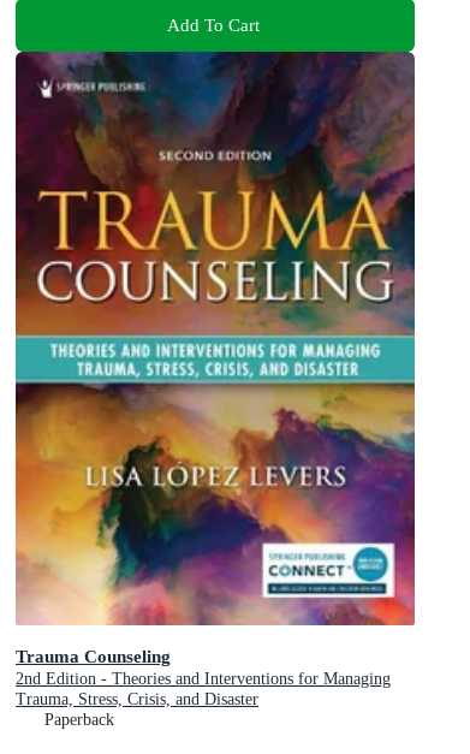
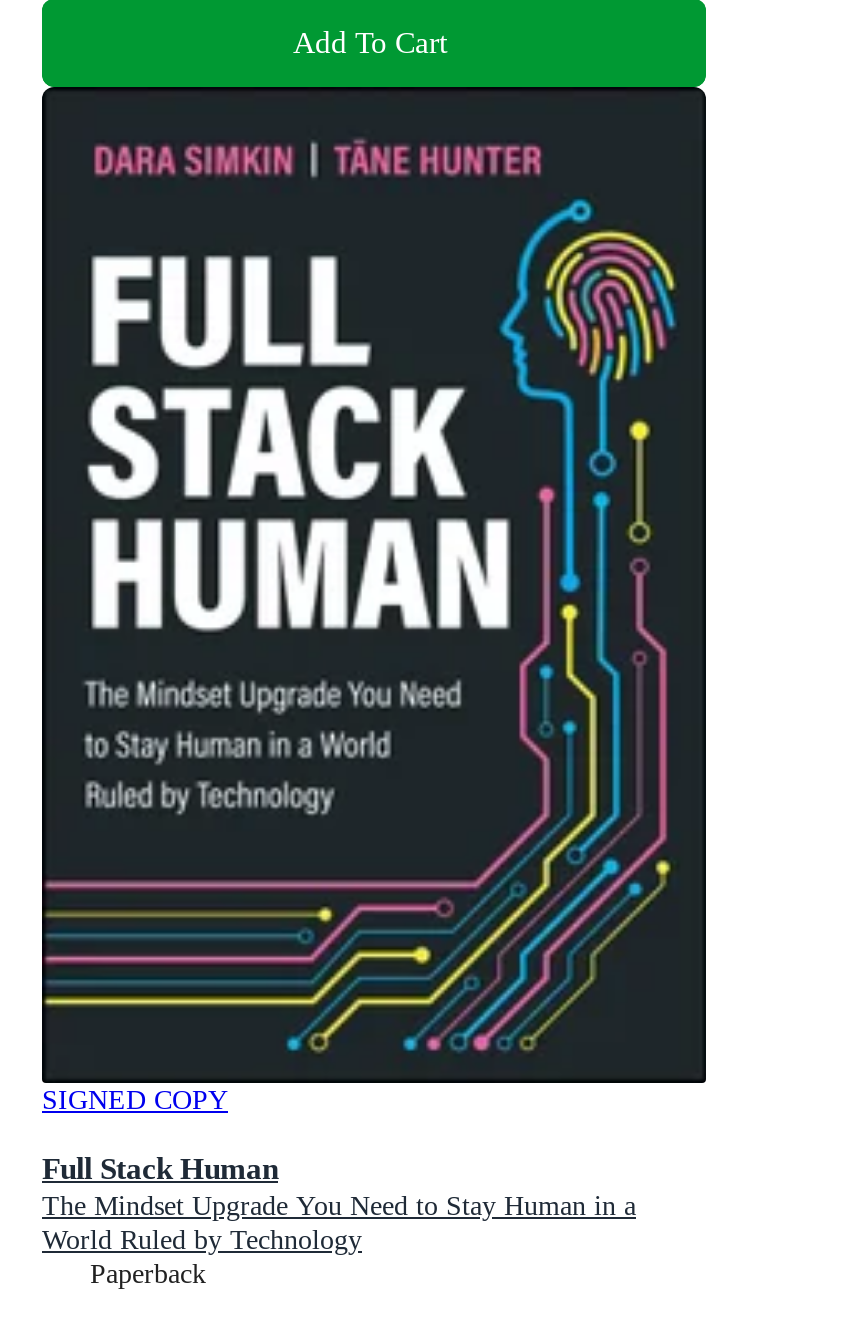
- [image]
- Trauma Counseling
- 2nd Edition - Theories and Interventions for Managing
- Trauma, Stress, Crisis, and Disaster
+ [image]
+ SIGNED COPY
+ Full Stack Human
+ The Mindset Upgrade You Need to Stay Human in a
+ World Ruled by Technology
